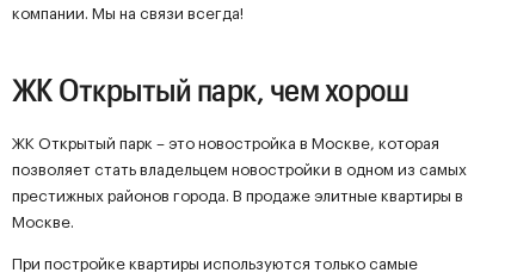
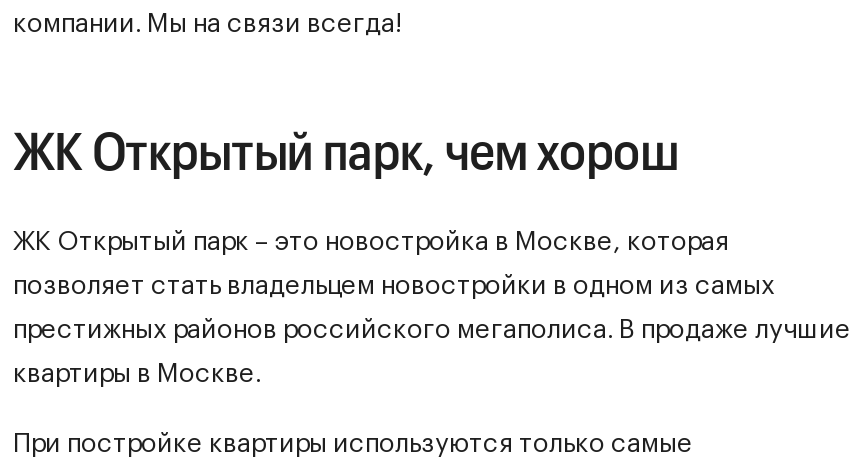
- престижных районов города. В продаже элитные квартиры в
+ престижных районов российского мегаполиса. В продаже лучшие

- Москве.
+ квартиры в Москве.
